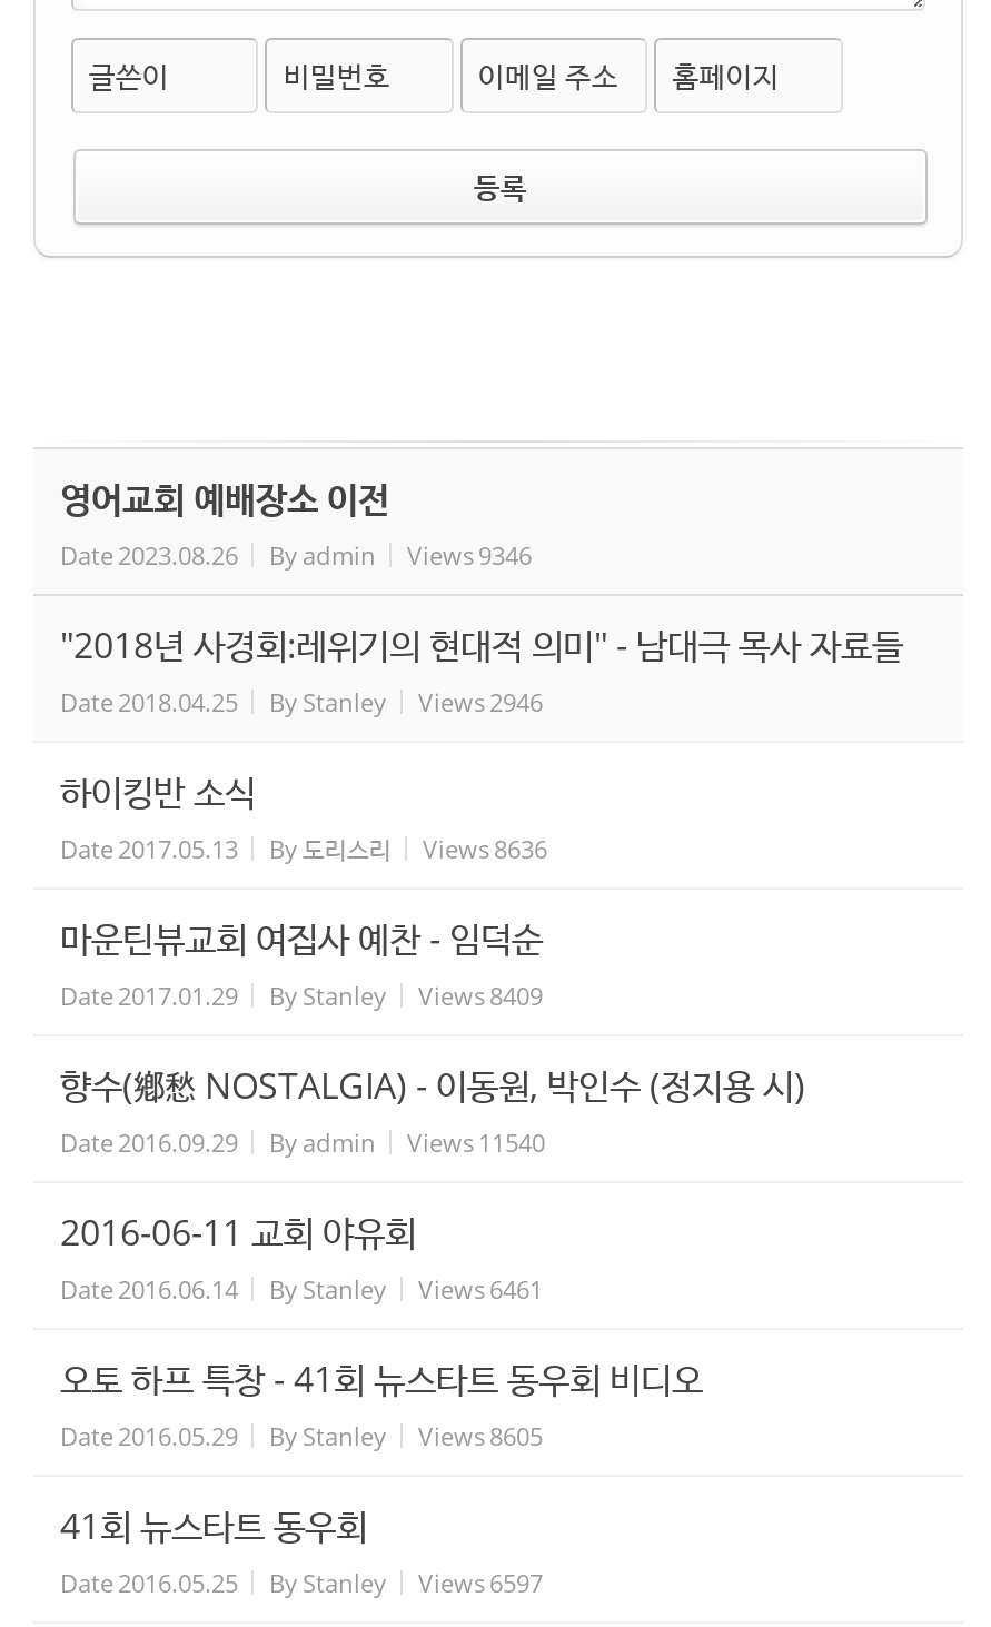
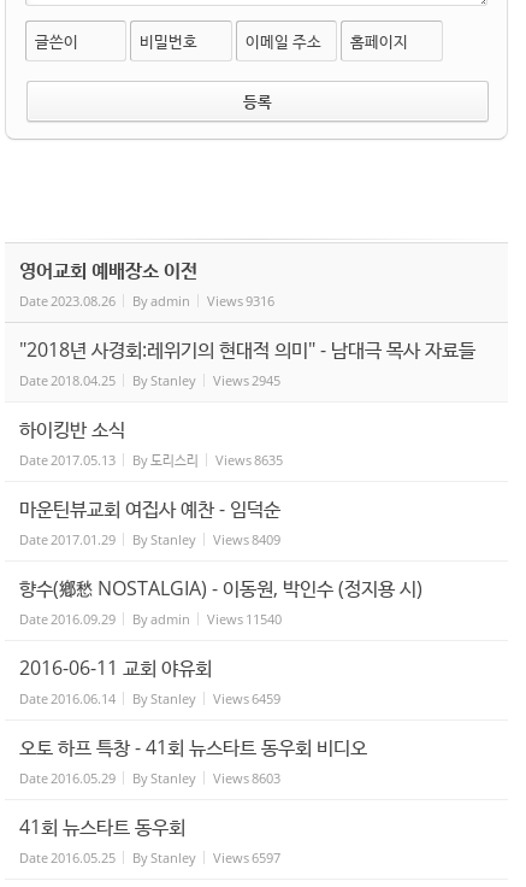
- Date 2023.08.26 By admin Views 9346
+ Date 2023.08.26 By admin Views 9316

- Date 2018.04.25 By Stanley Views 2946
+ Date 2018.04.25 By Stanley Views 2945

- Date 2017.05.13 By 도리스리 Views 8636
+ Date 2017.05.13 By 도리스리 Views 8635

- Date 2016.06.14 By Stanley Views 6461
+ Date 2016.06.14 By Stanley Views 6459

- Date 2016.05.29 By Stanley Views 8605
+ Date 2016.05.29 By Stanley Views 8603
